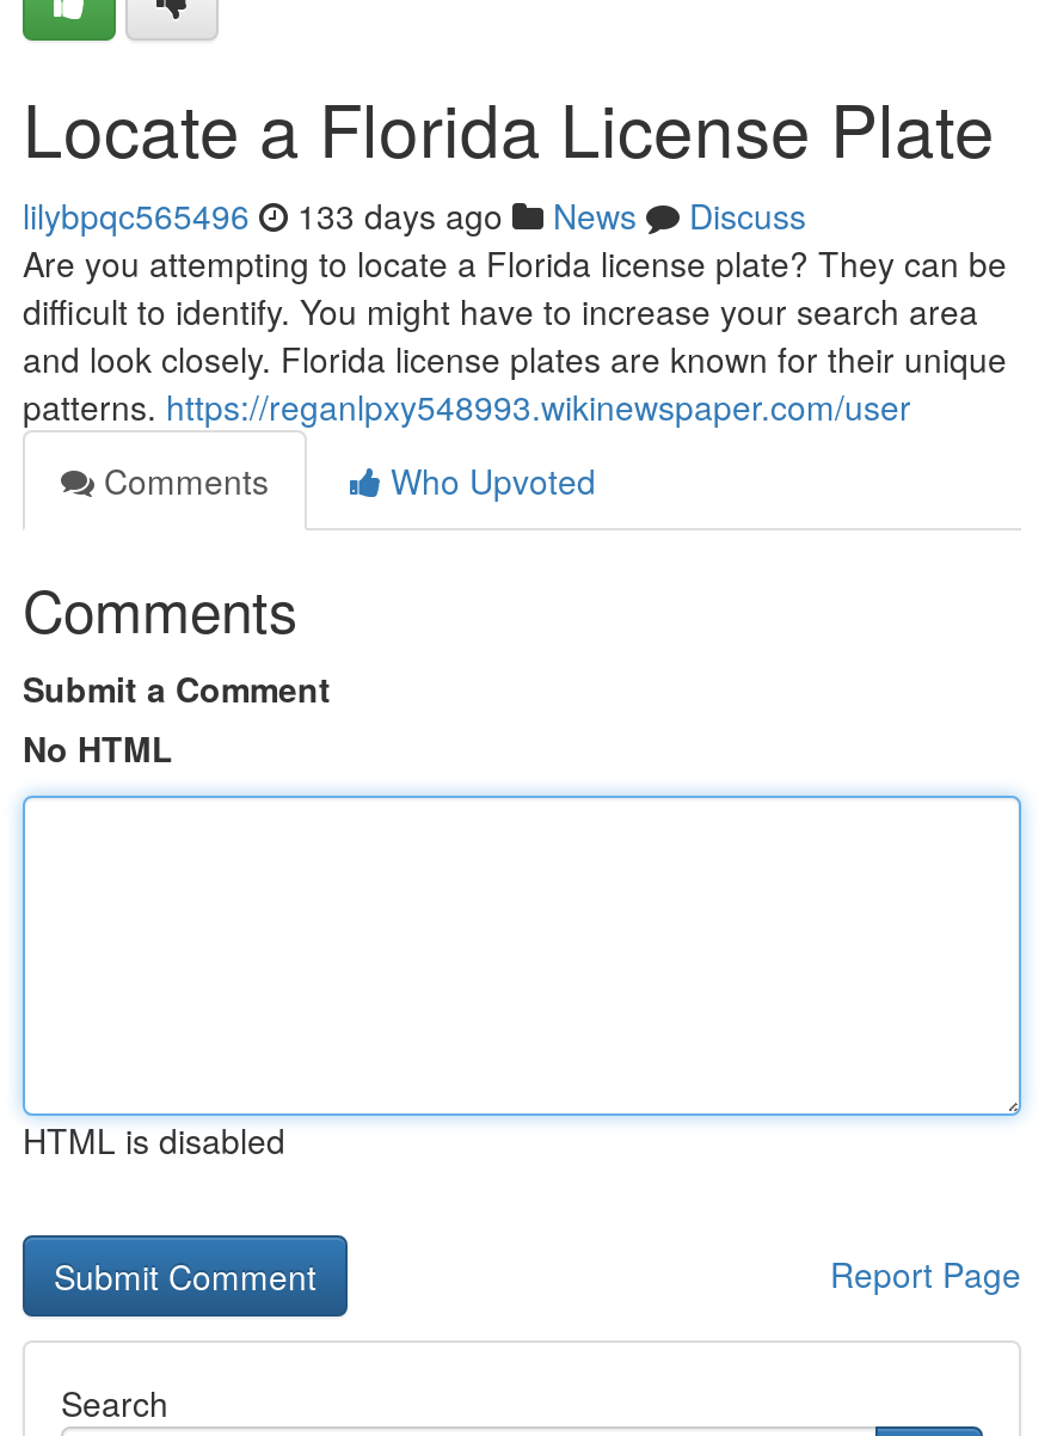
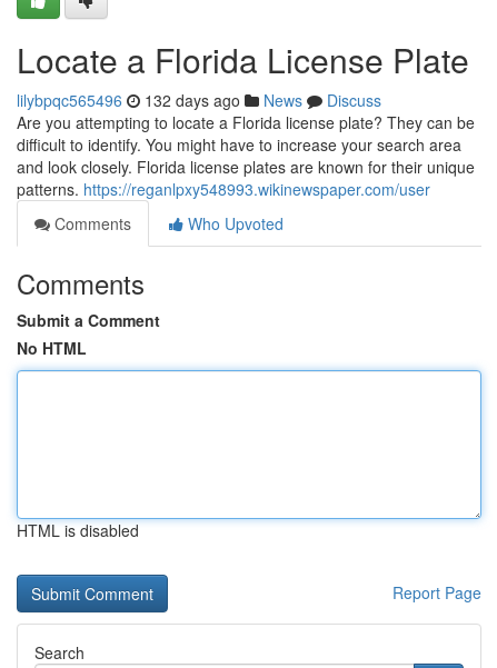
- lilybpqc565496 133 days ago News Discuss
+ lilybpqc565496 132 days ago News Discuss
